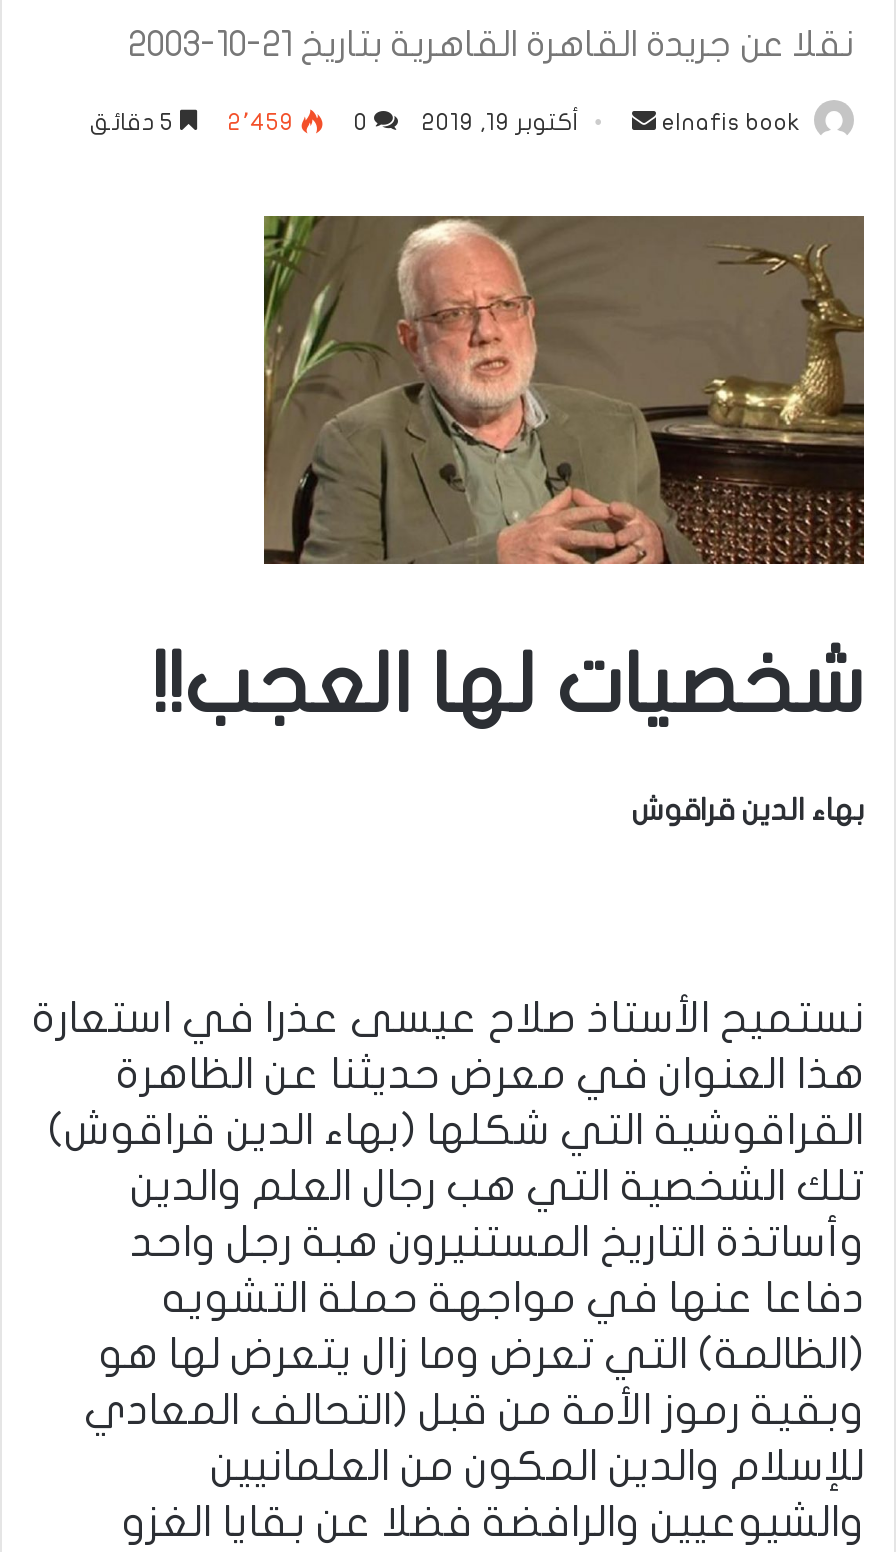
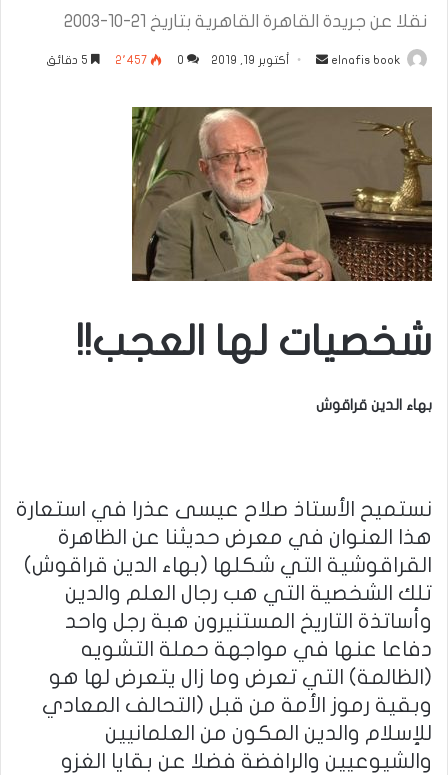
- 2٬459
+ 2٬457
